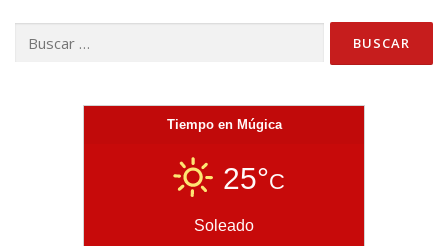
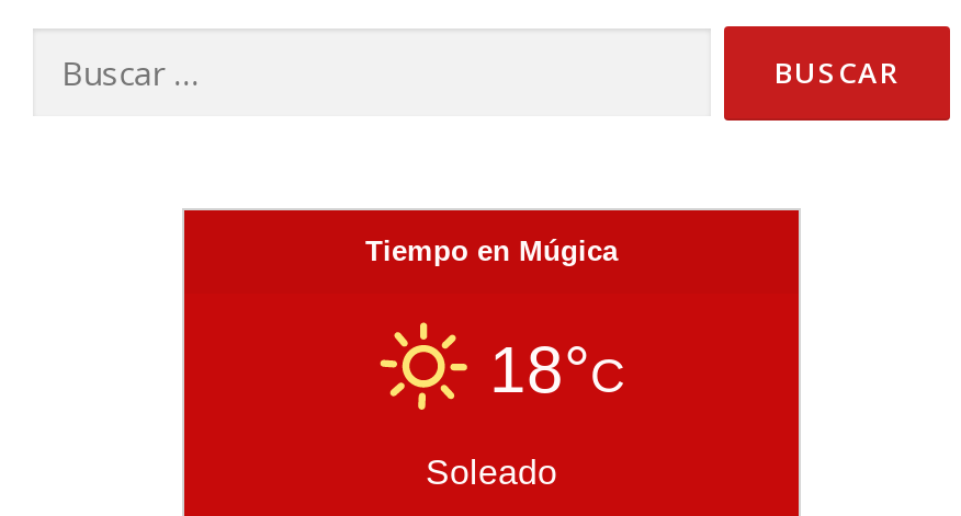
- 25°C
+ 18°C
